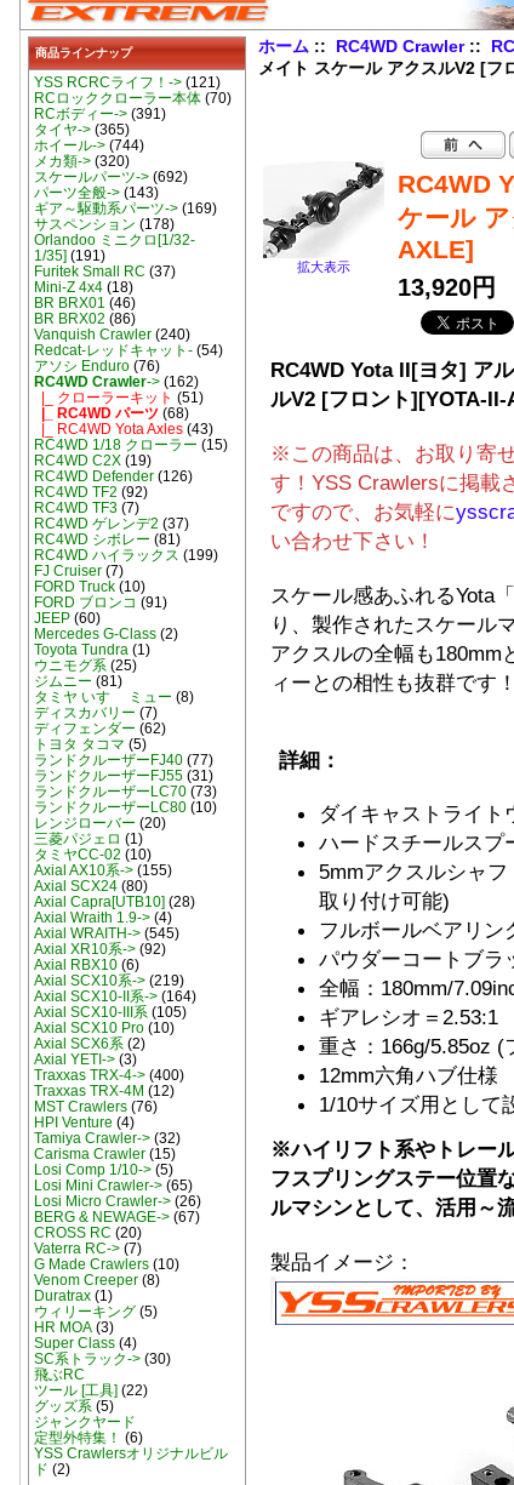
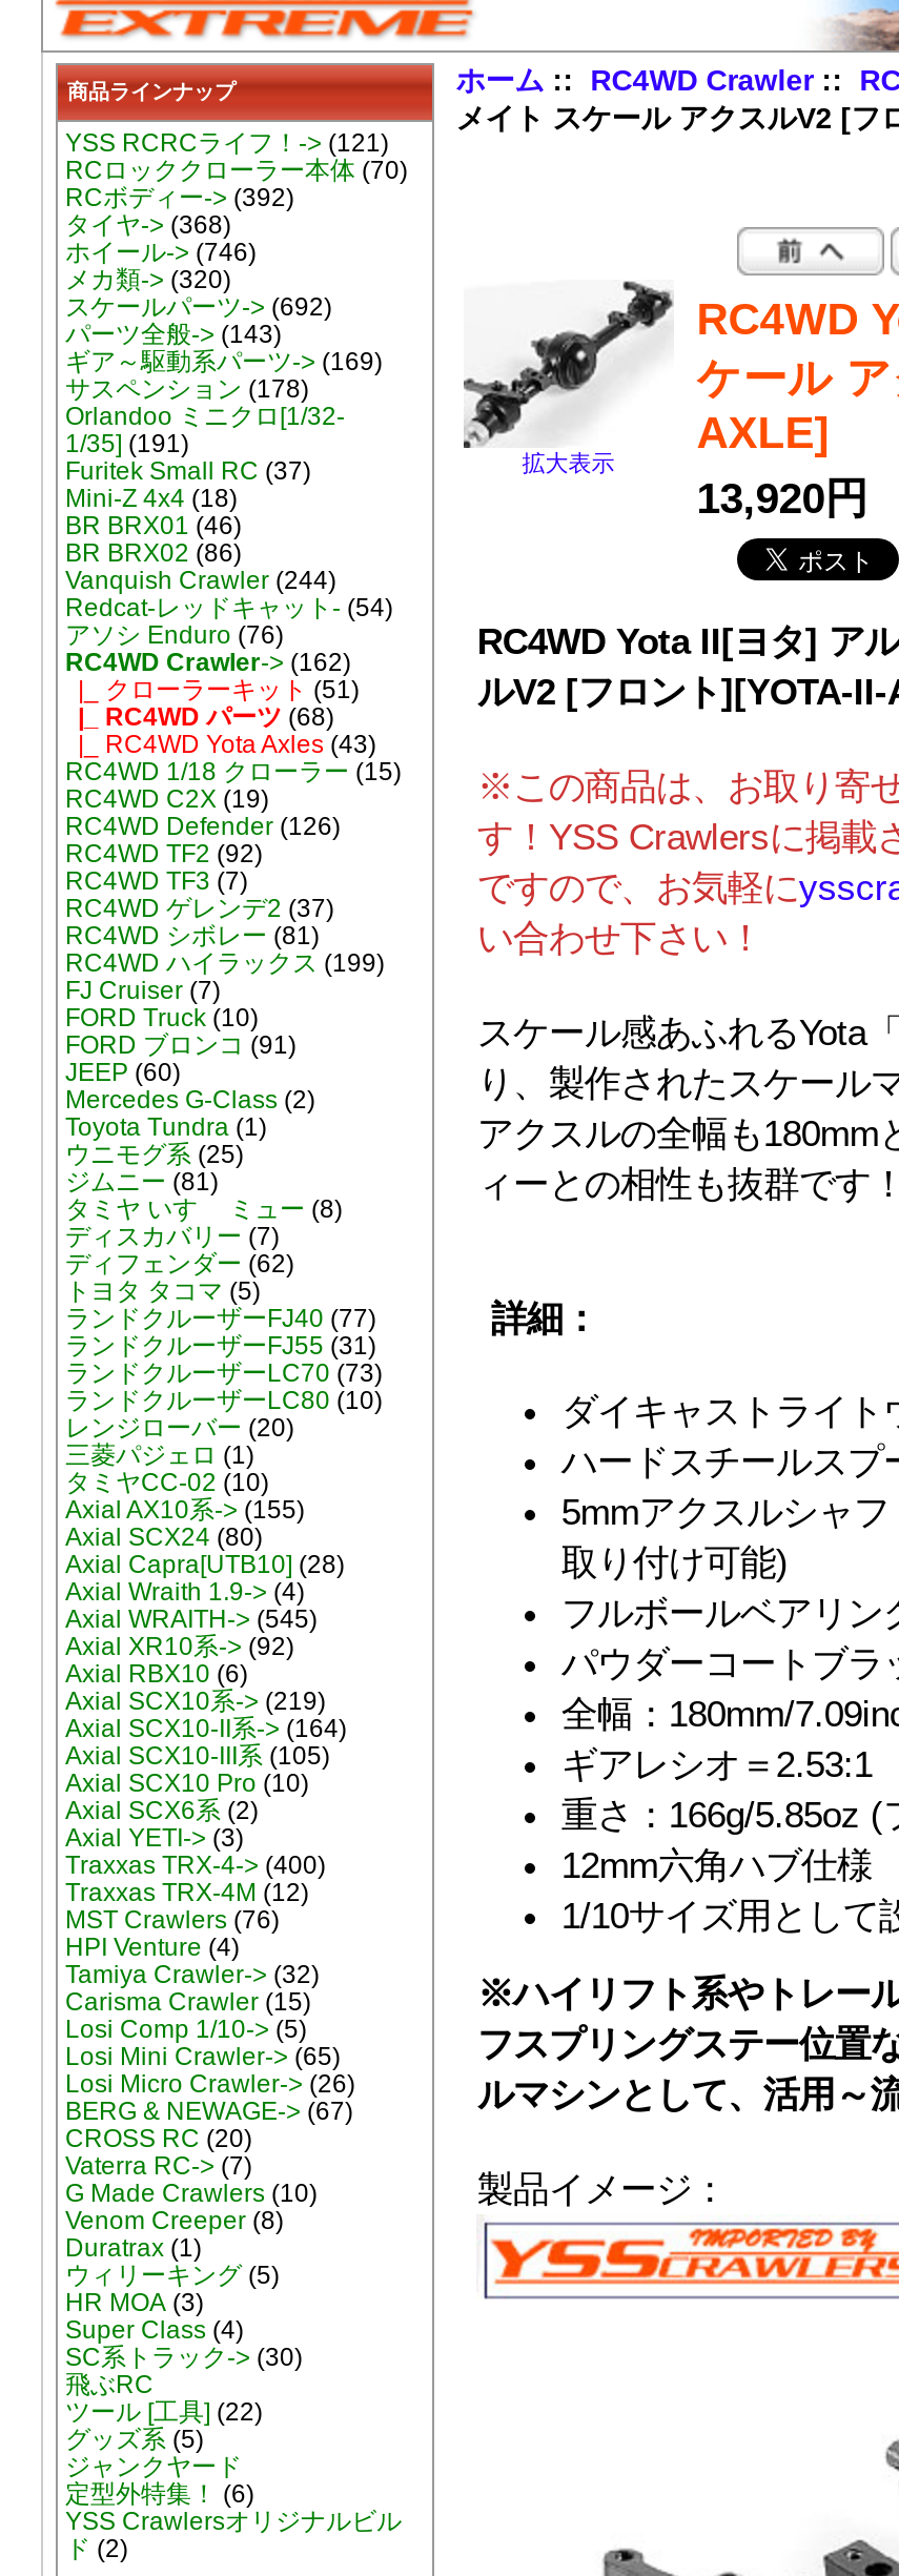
- RCボディー-> (391)
+ RCボディー-> (392)

- タイヤ->(365)
+ タイヤ->(368)

- ホイール-> (744)
+ ホイール-> (746)

- Vanquish Crawler (240)
+ Vanquish Crawler (244)
